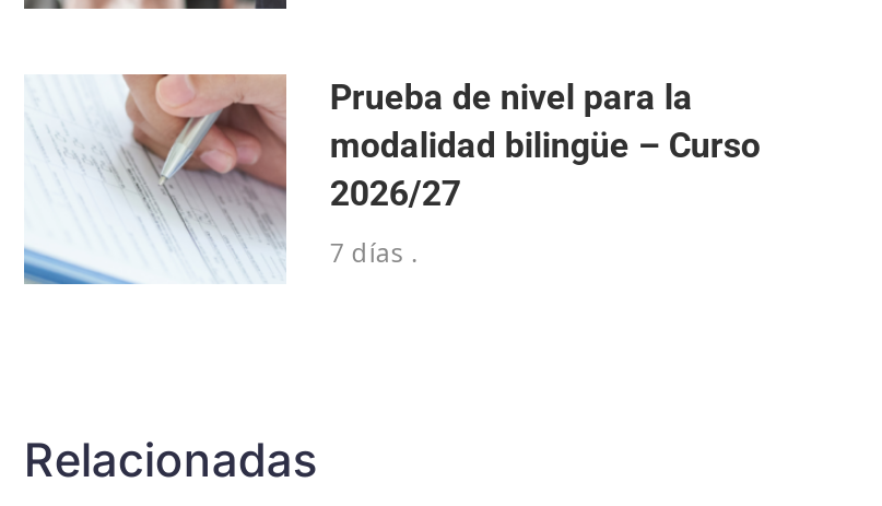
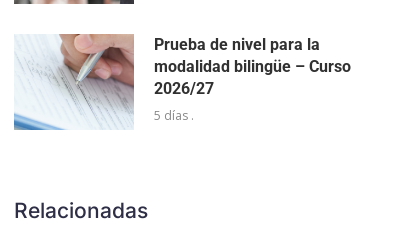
- 7 días .
+ 5 días .
